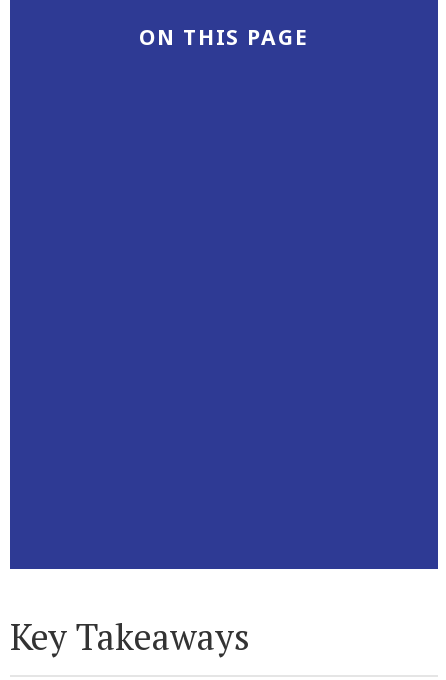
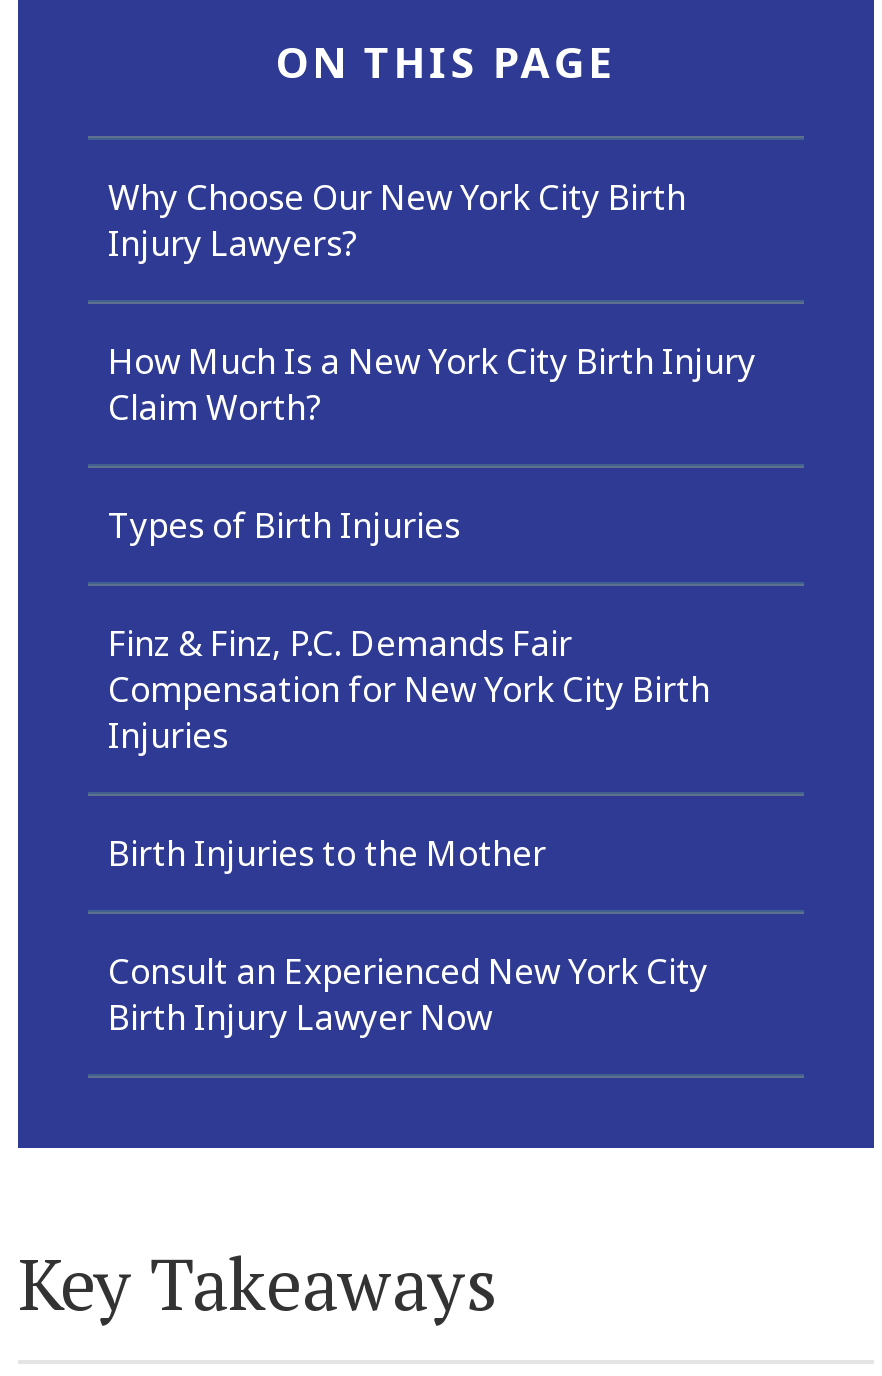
+ Why Choose Our New York City Birth
+ Injury Lawyers?
+ How Much Is a New York City Birth Injury
+ Claim Worth?
+ Types of Birth Injuries
+ Finz & Finz, P.C. Demands Fair
+ Compensation for New York City Birth
+ Injuries
+ Birth Injuries to the Mother
+ Consult an Experienced New York City
+ Birth Injury Lawyer Now
